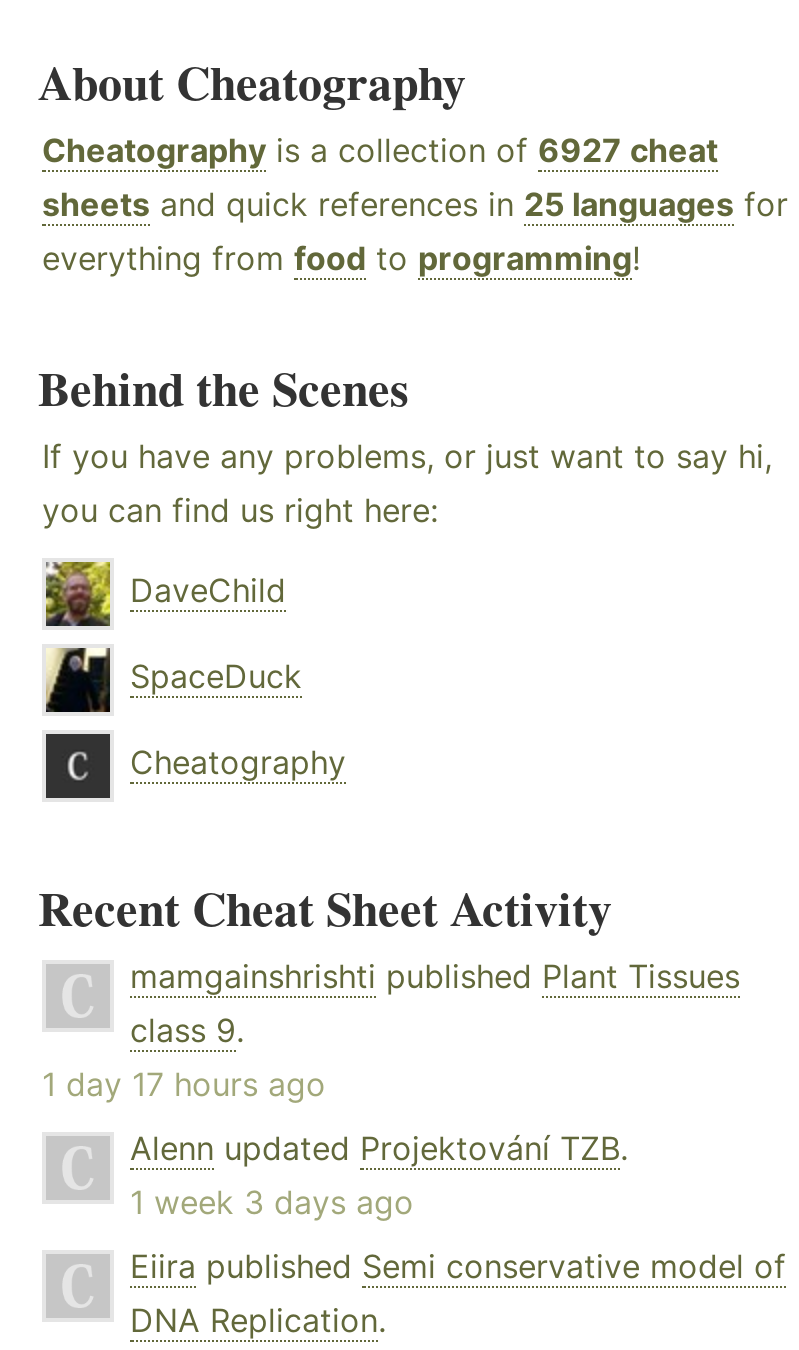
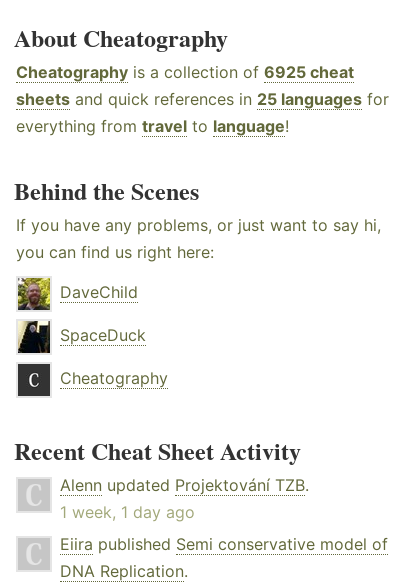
- Cheatography is a collection of 6927 cheat
+ Cheatography is a collection of 6925 cheat

- everything from food to programming!
+ everything from travel to language!

- mamgainshrishti published Plant Tissues
- class 9.
- 1 day 17 hours ago

- 1 week 3 days ago
+ 1 week, 1 day ago
